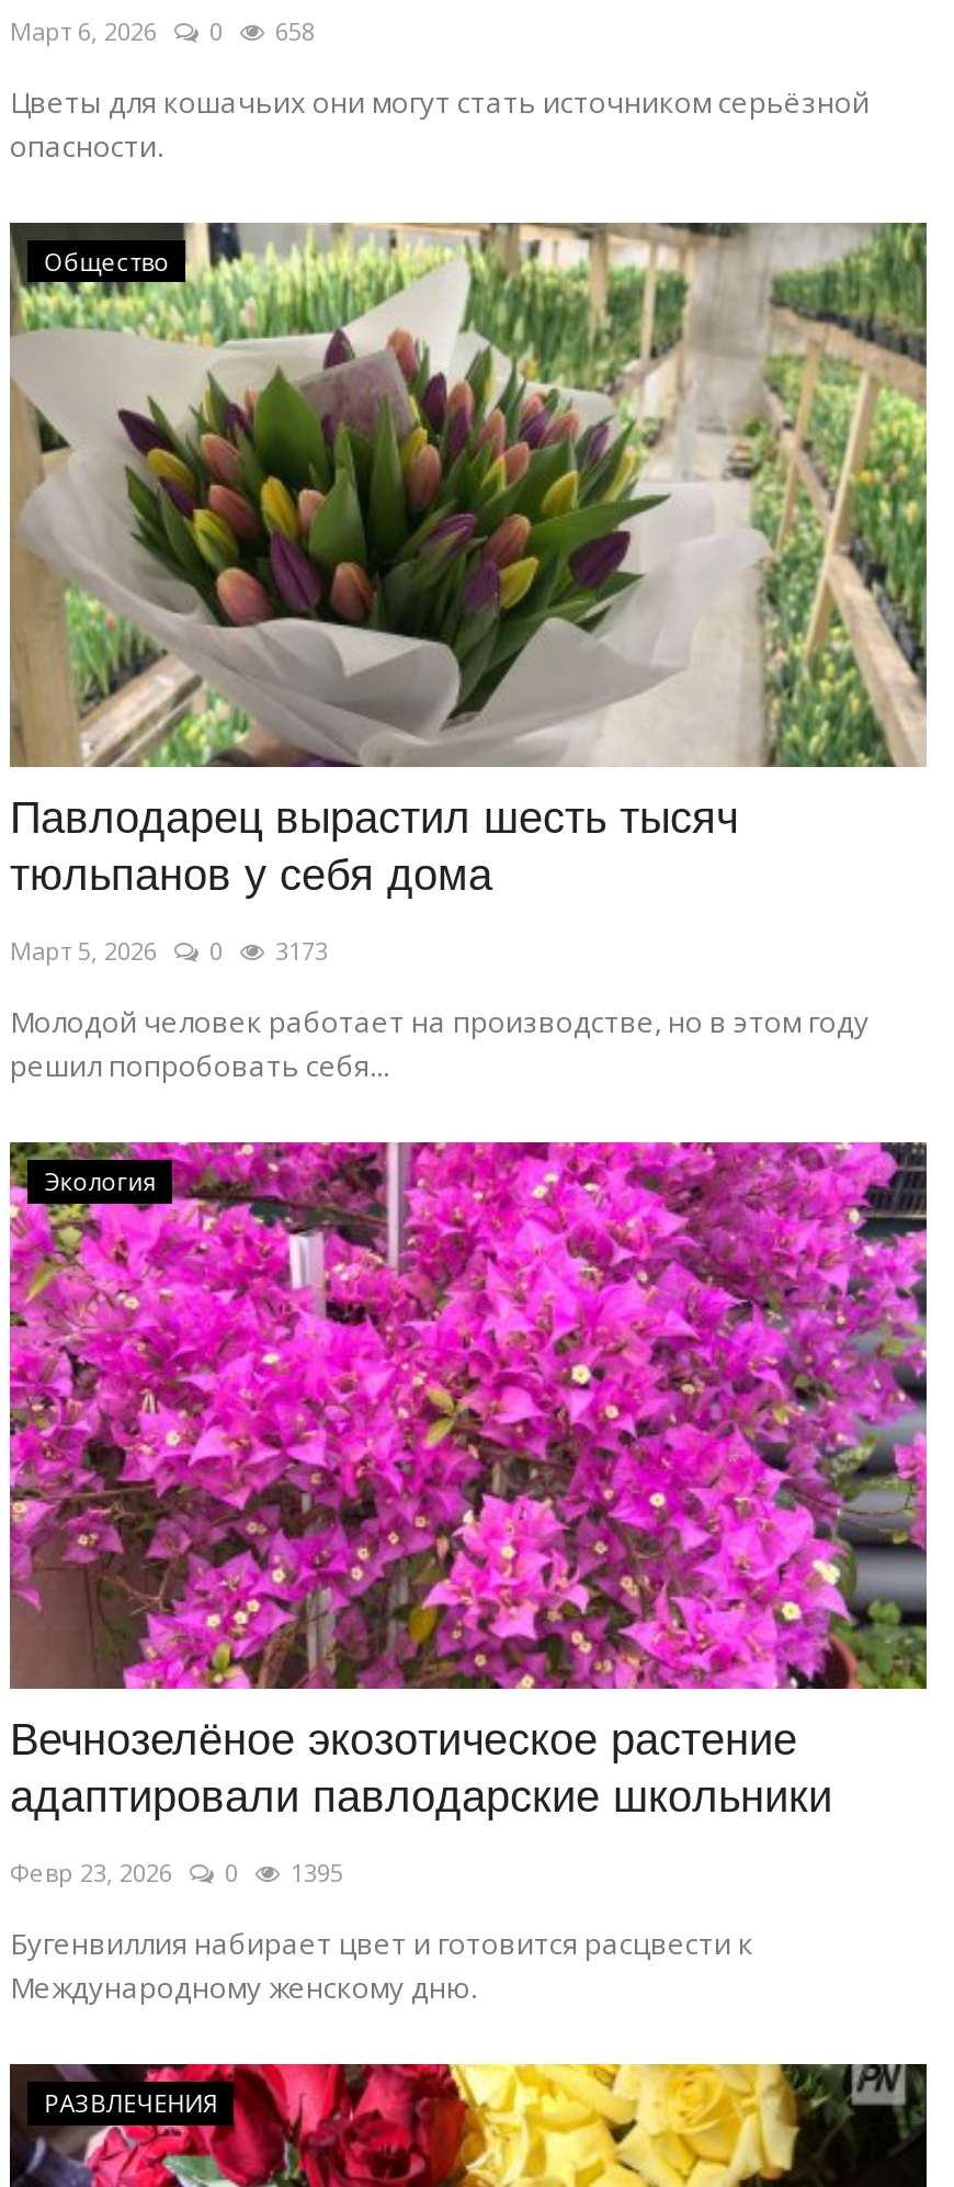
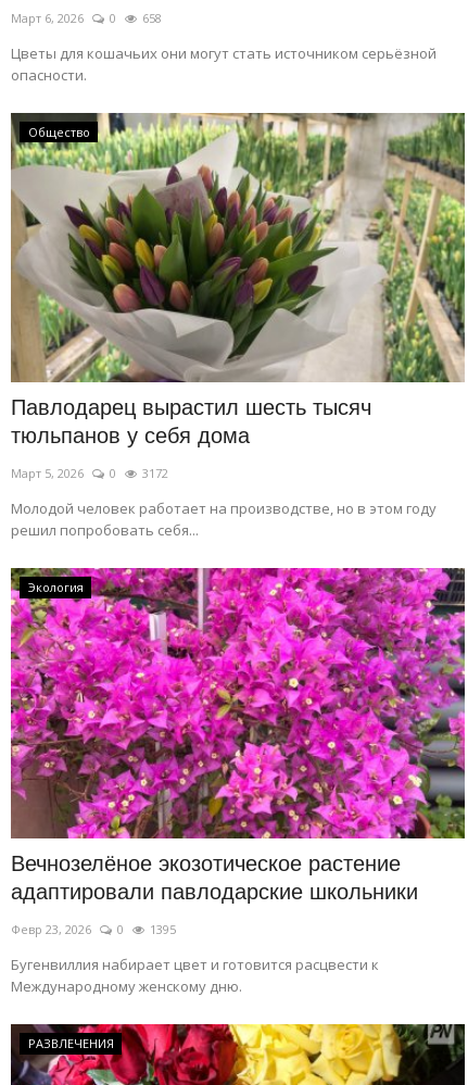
- Март 5, 2026 0 3173
+ Март 5, 2026 0 3172
